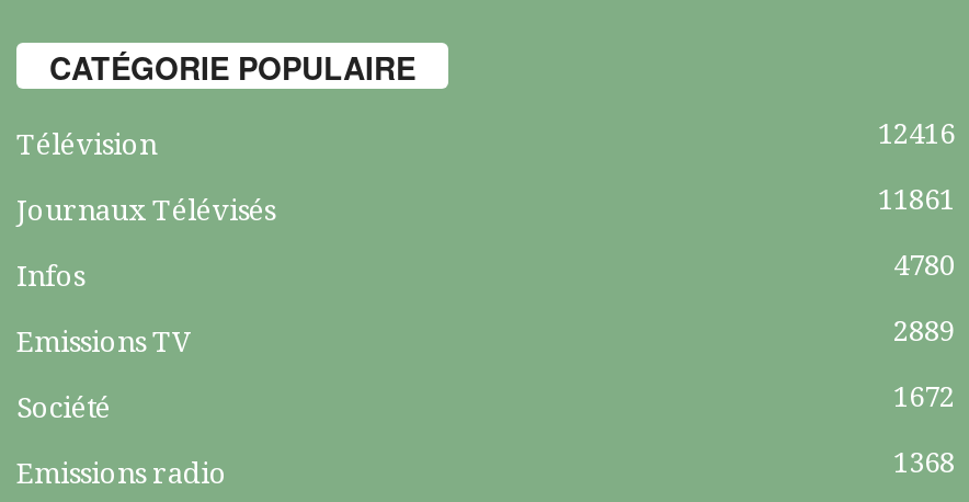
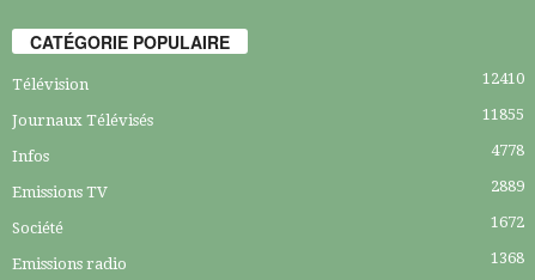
- 12416
+ 12410

- 11861
+ 11855

- 4780
+ 4778
